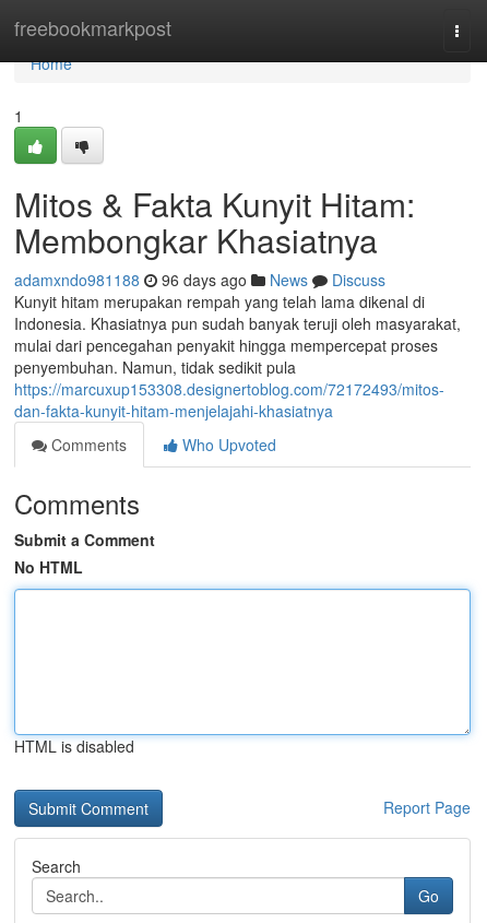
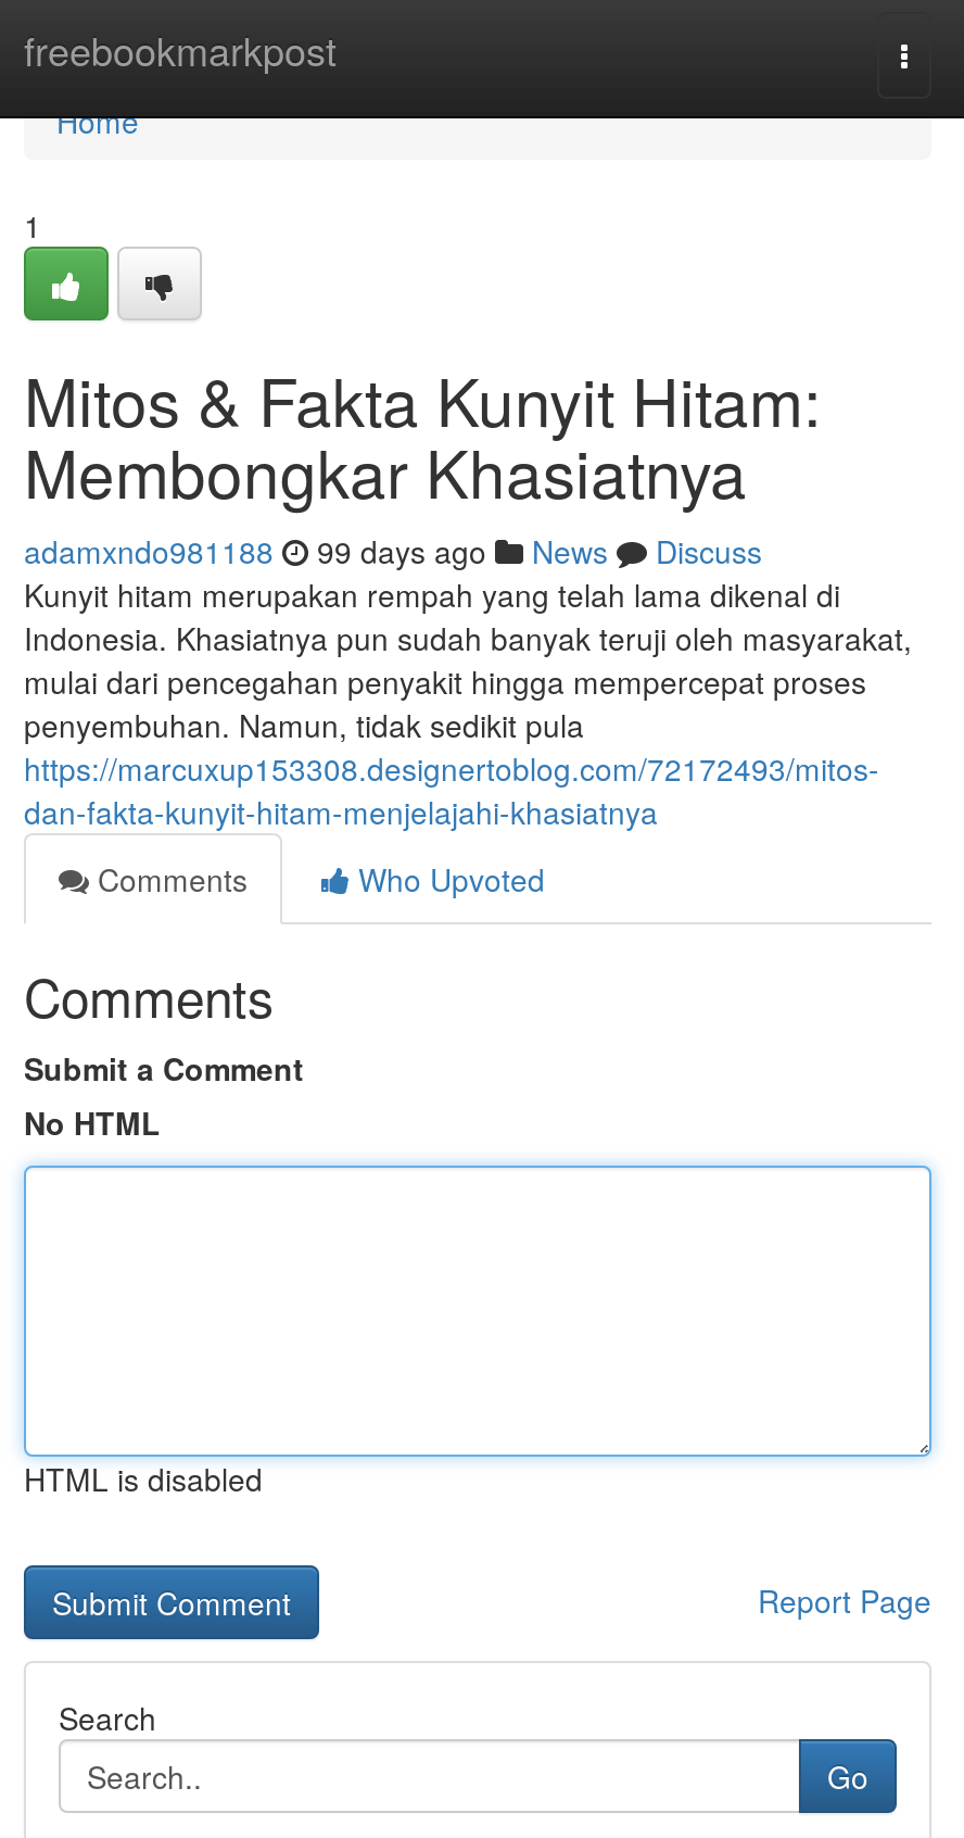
- adamxndo981188 96 days ago News Discuss
+ adamxndo981188 99 days ago News Discuss
